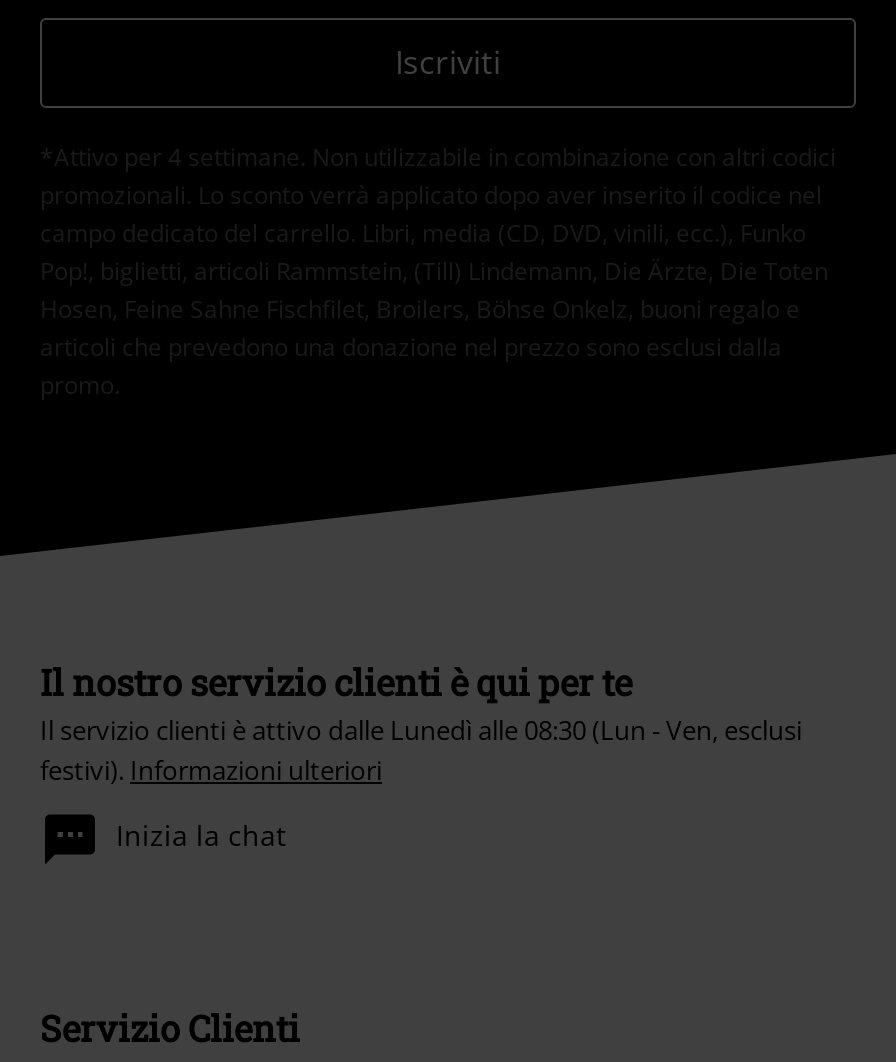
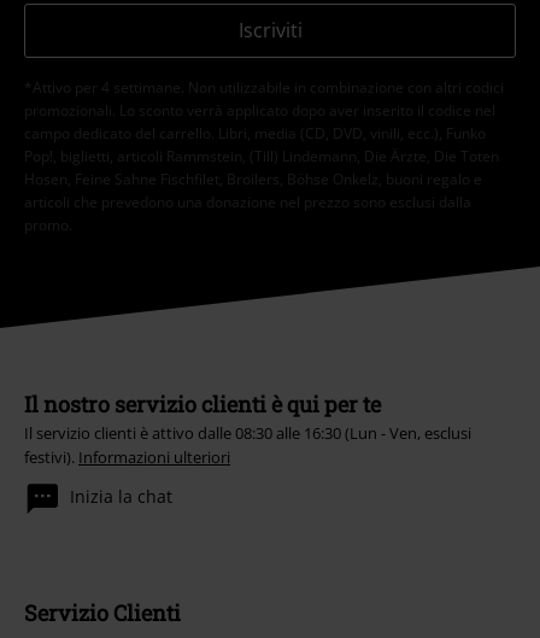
- Il servizio clienti è attivo dalle Lunedì alle 08:30 (Lun - Ven, esclusi
+ Il servizio clienti è attivo dalle 08:30 alle 16:30 (Lun - Ven, esclusi
